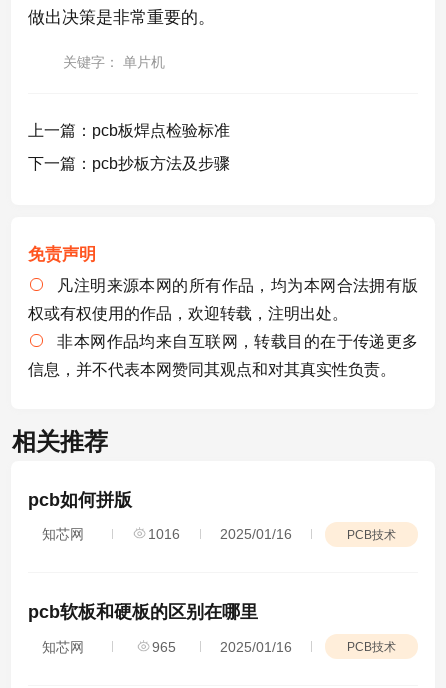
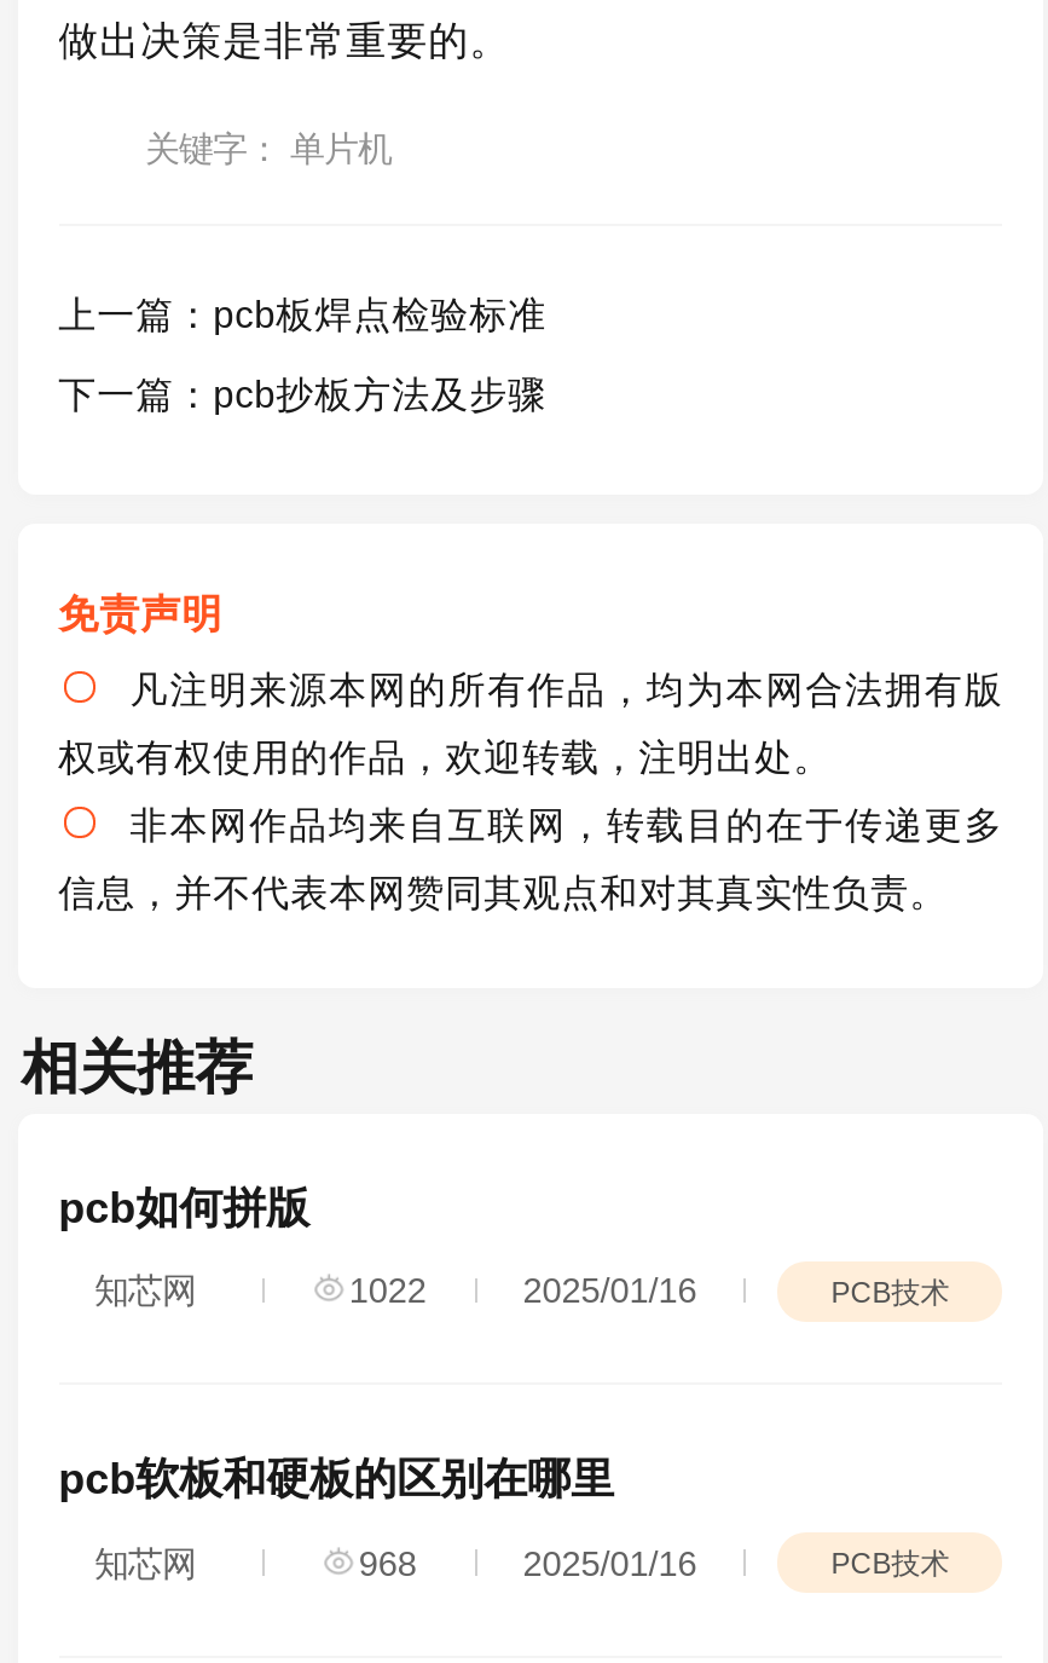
- 1016
+ 1022

- 965
+ 968
